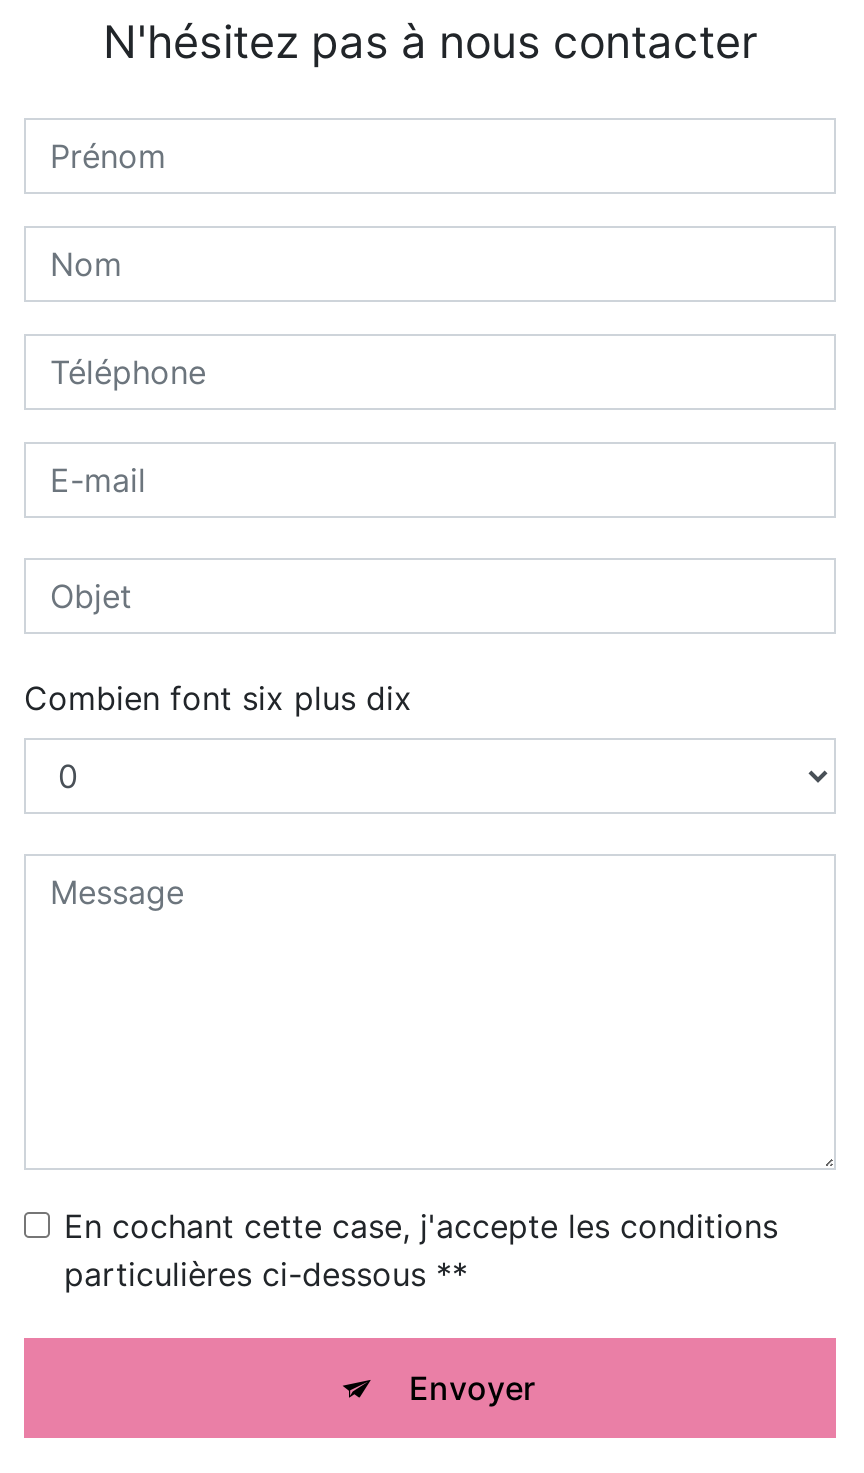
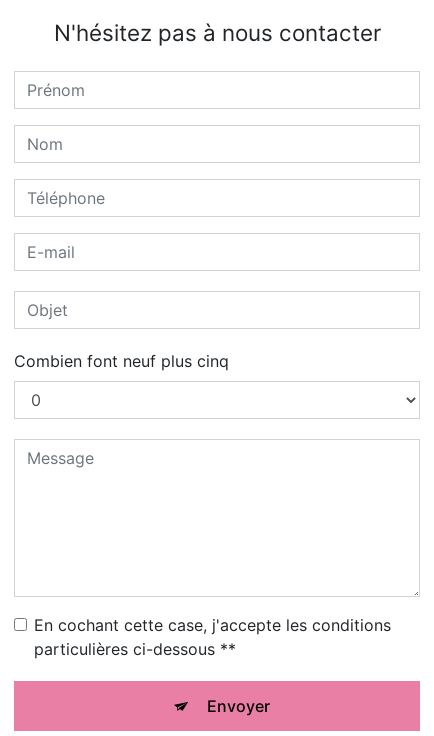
- Combien font six plus dix
+ Combien font neuf plus cinq
